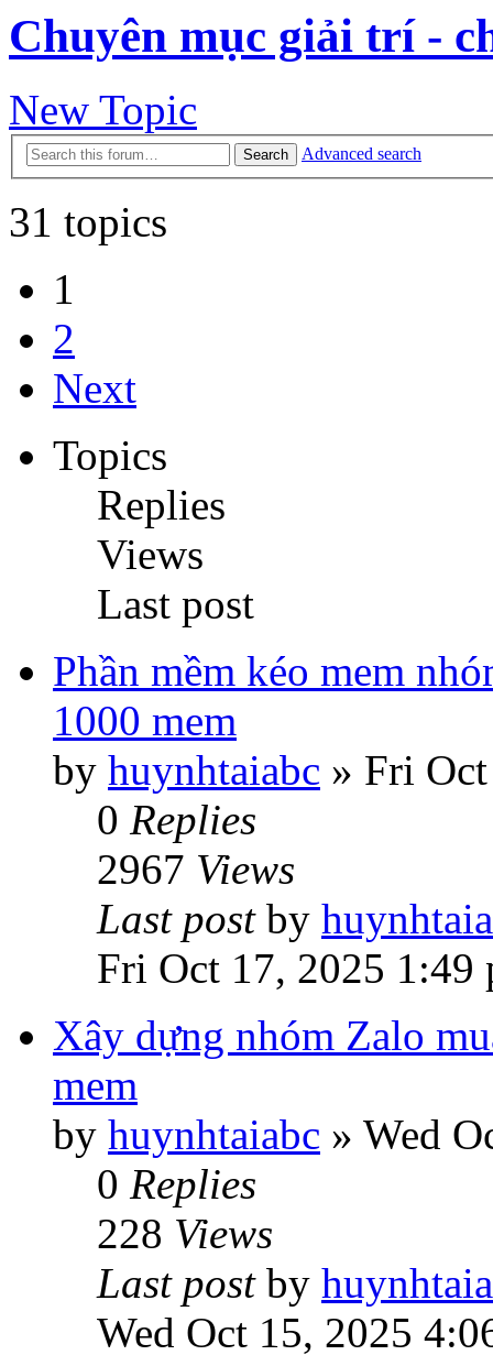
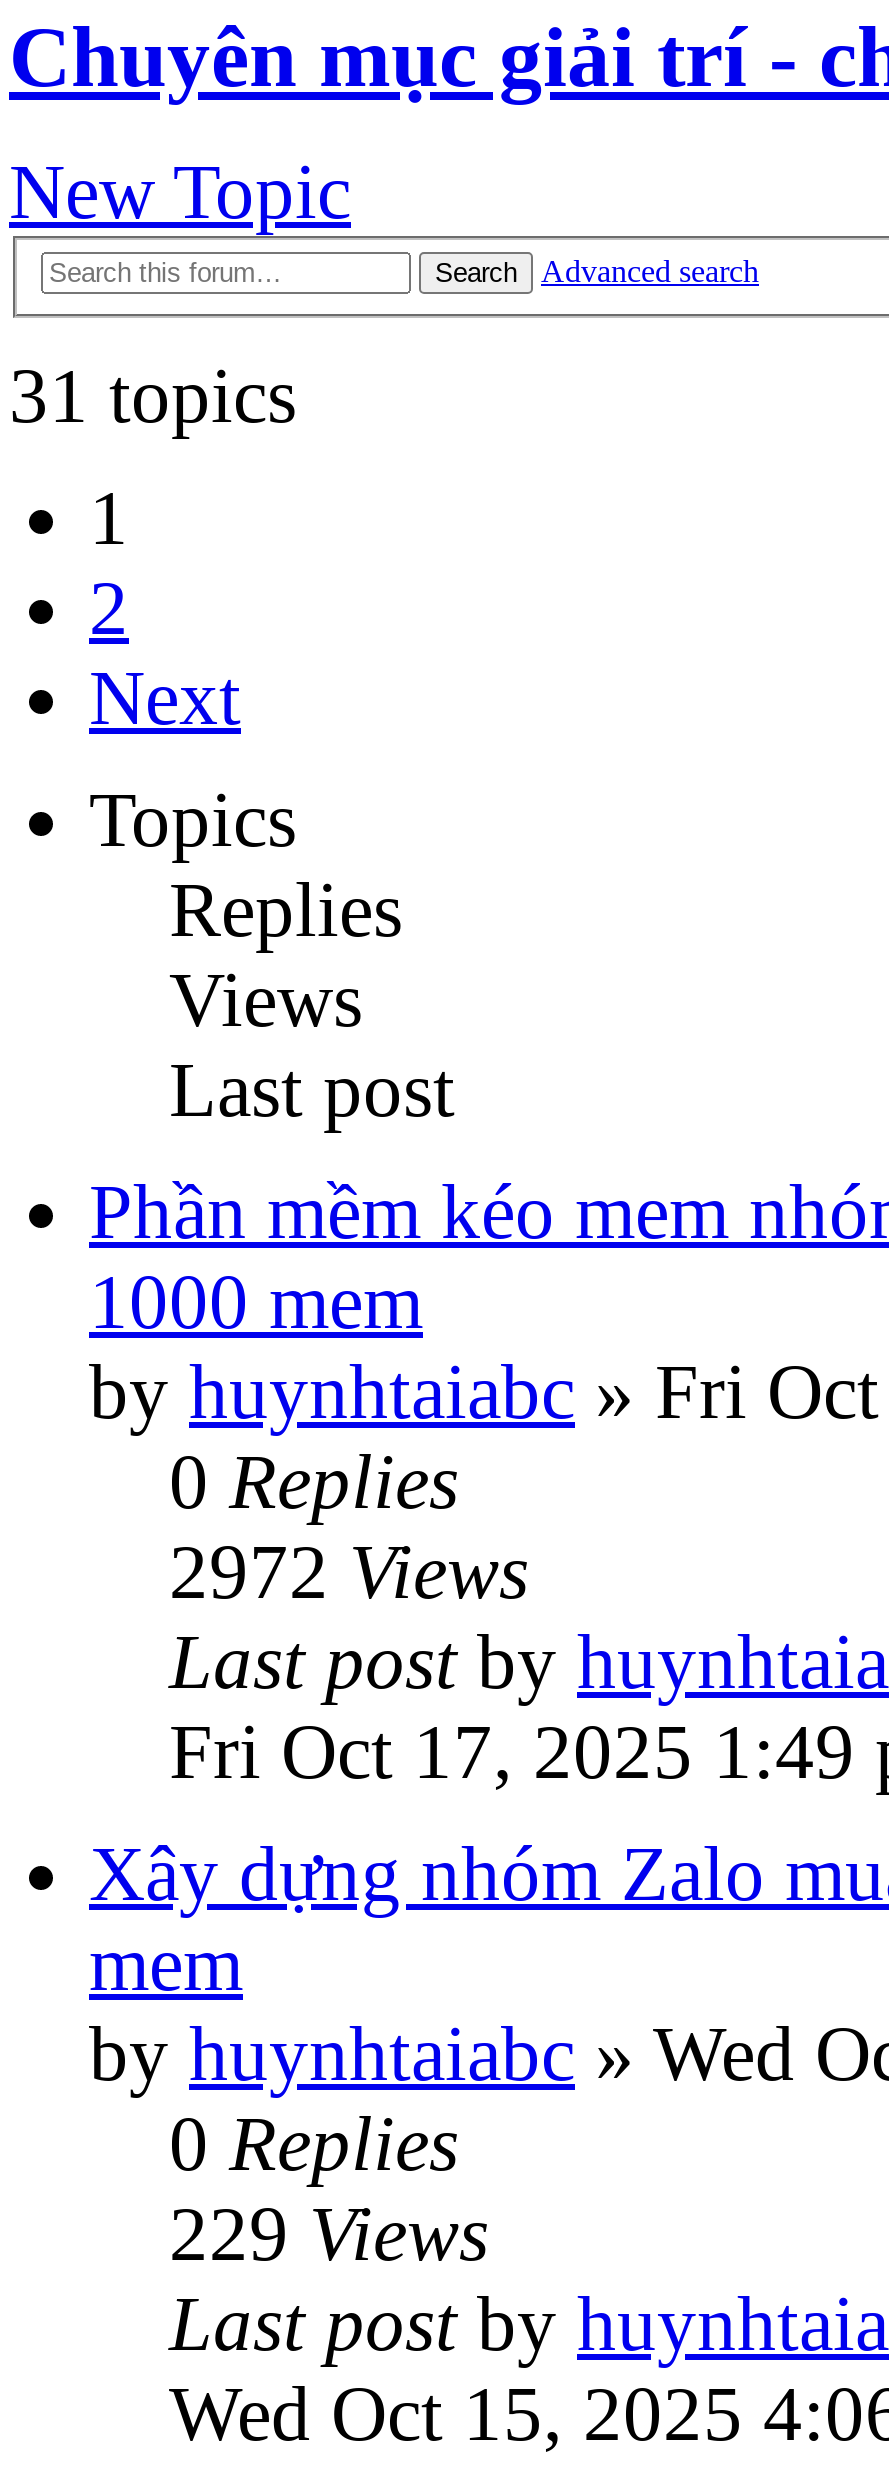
- 2967 Views
+ 2972 Views

- 228 Views
+ 229 Views
